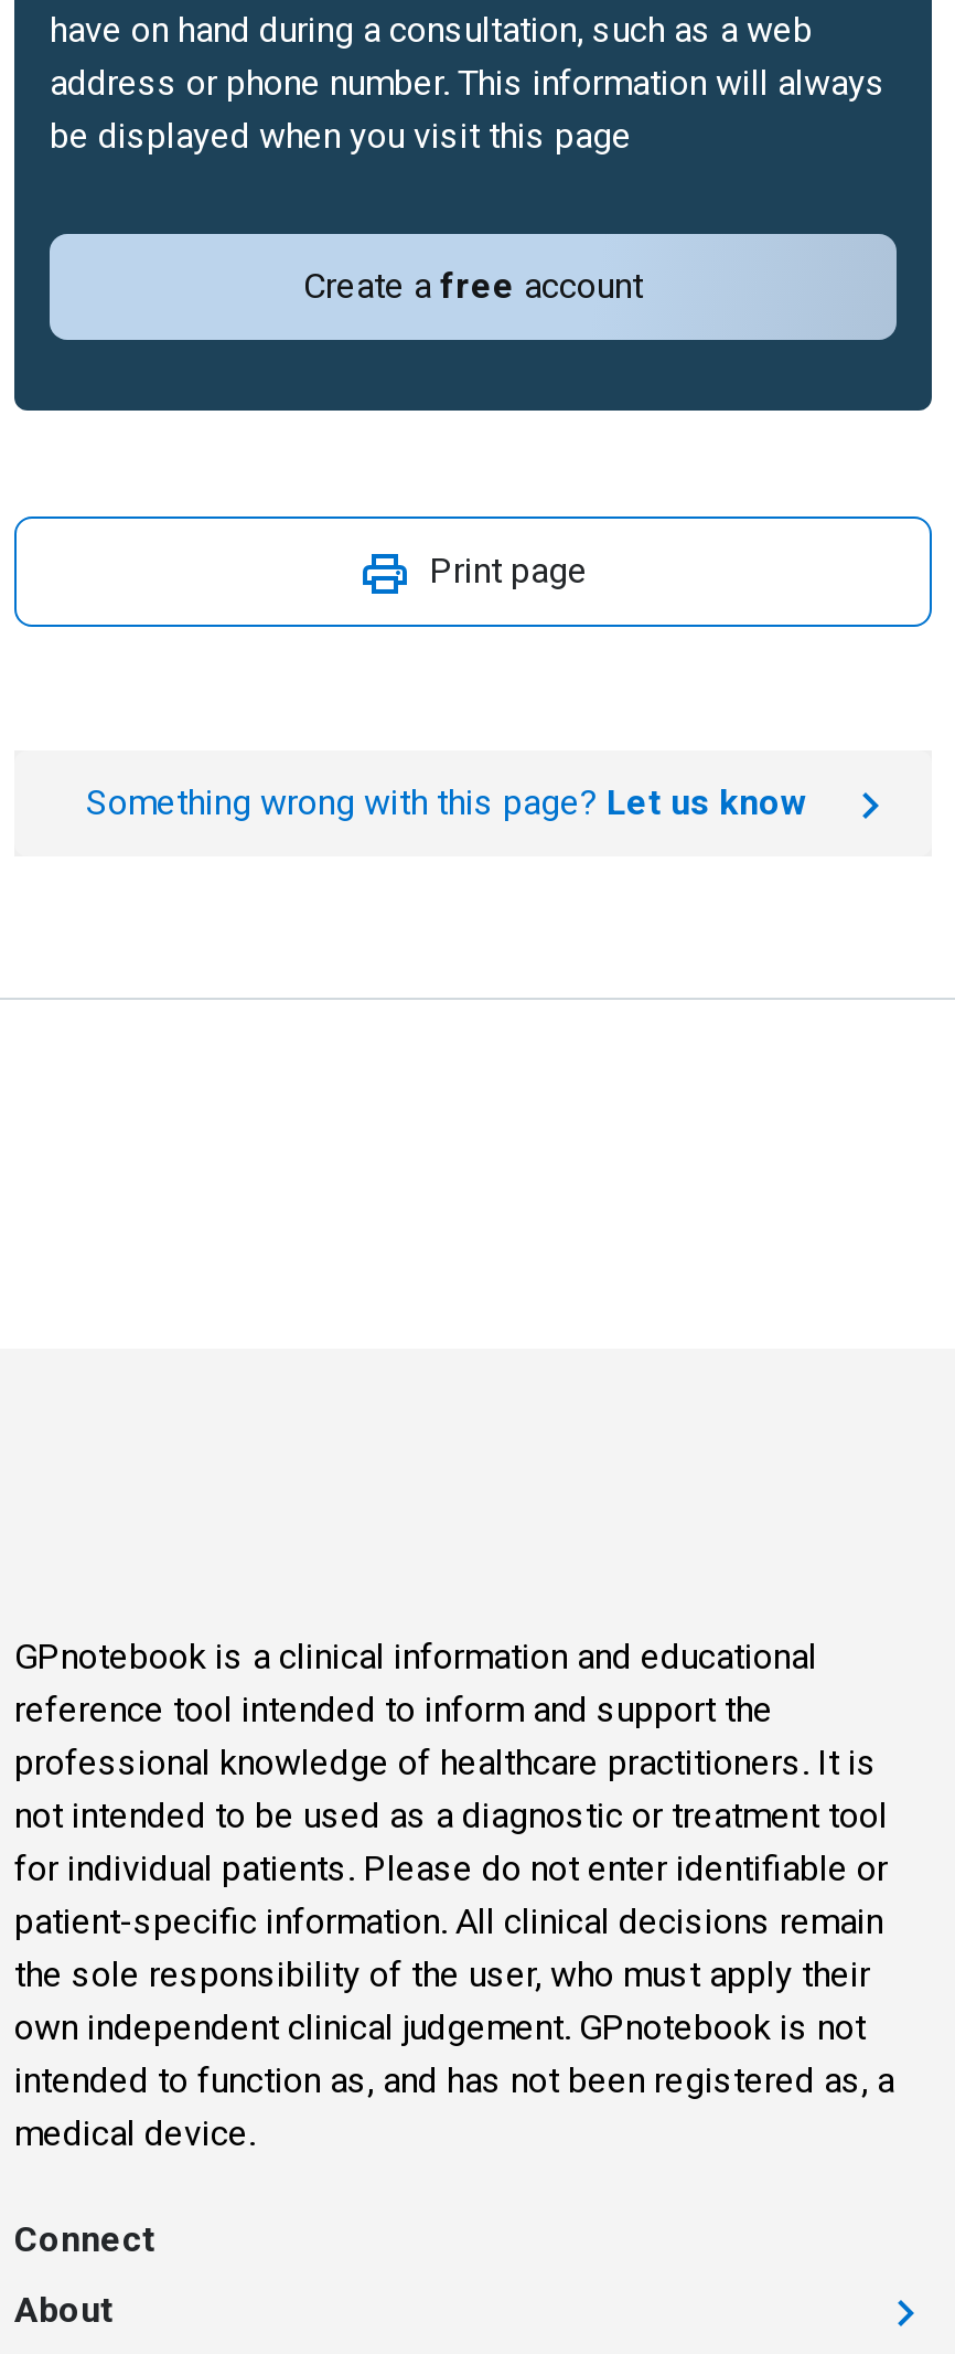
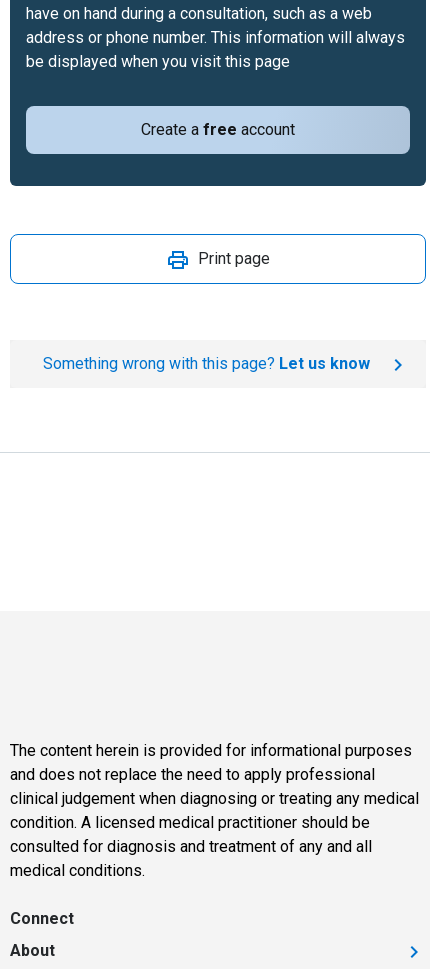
- GPnotebook is a clinical information and educational
- reference tool intended to inform and support the
- professional knowledge of healthcare practitioners. It is
- not intended to be used as a diagnostic or treatment tool
- for individual patients. Please do not enter identifiable or
- patient-specific information. All clinical decisions remain
- the sole responsibility of the user, who must apply their
- own independent clinical judgement. GPnotebook is not
- intended to function as, and has not been registered as, a
- medical device.
+ The content herein is provided for informational purposes
+ and does not replace the need to apply professional
+ clinical judgement when diagnosing or treating any medical
+ condition. A licensed medical practitioner should be
+ consulted for diagnosis and treatment of any and all
+ medical conditions.
